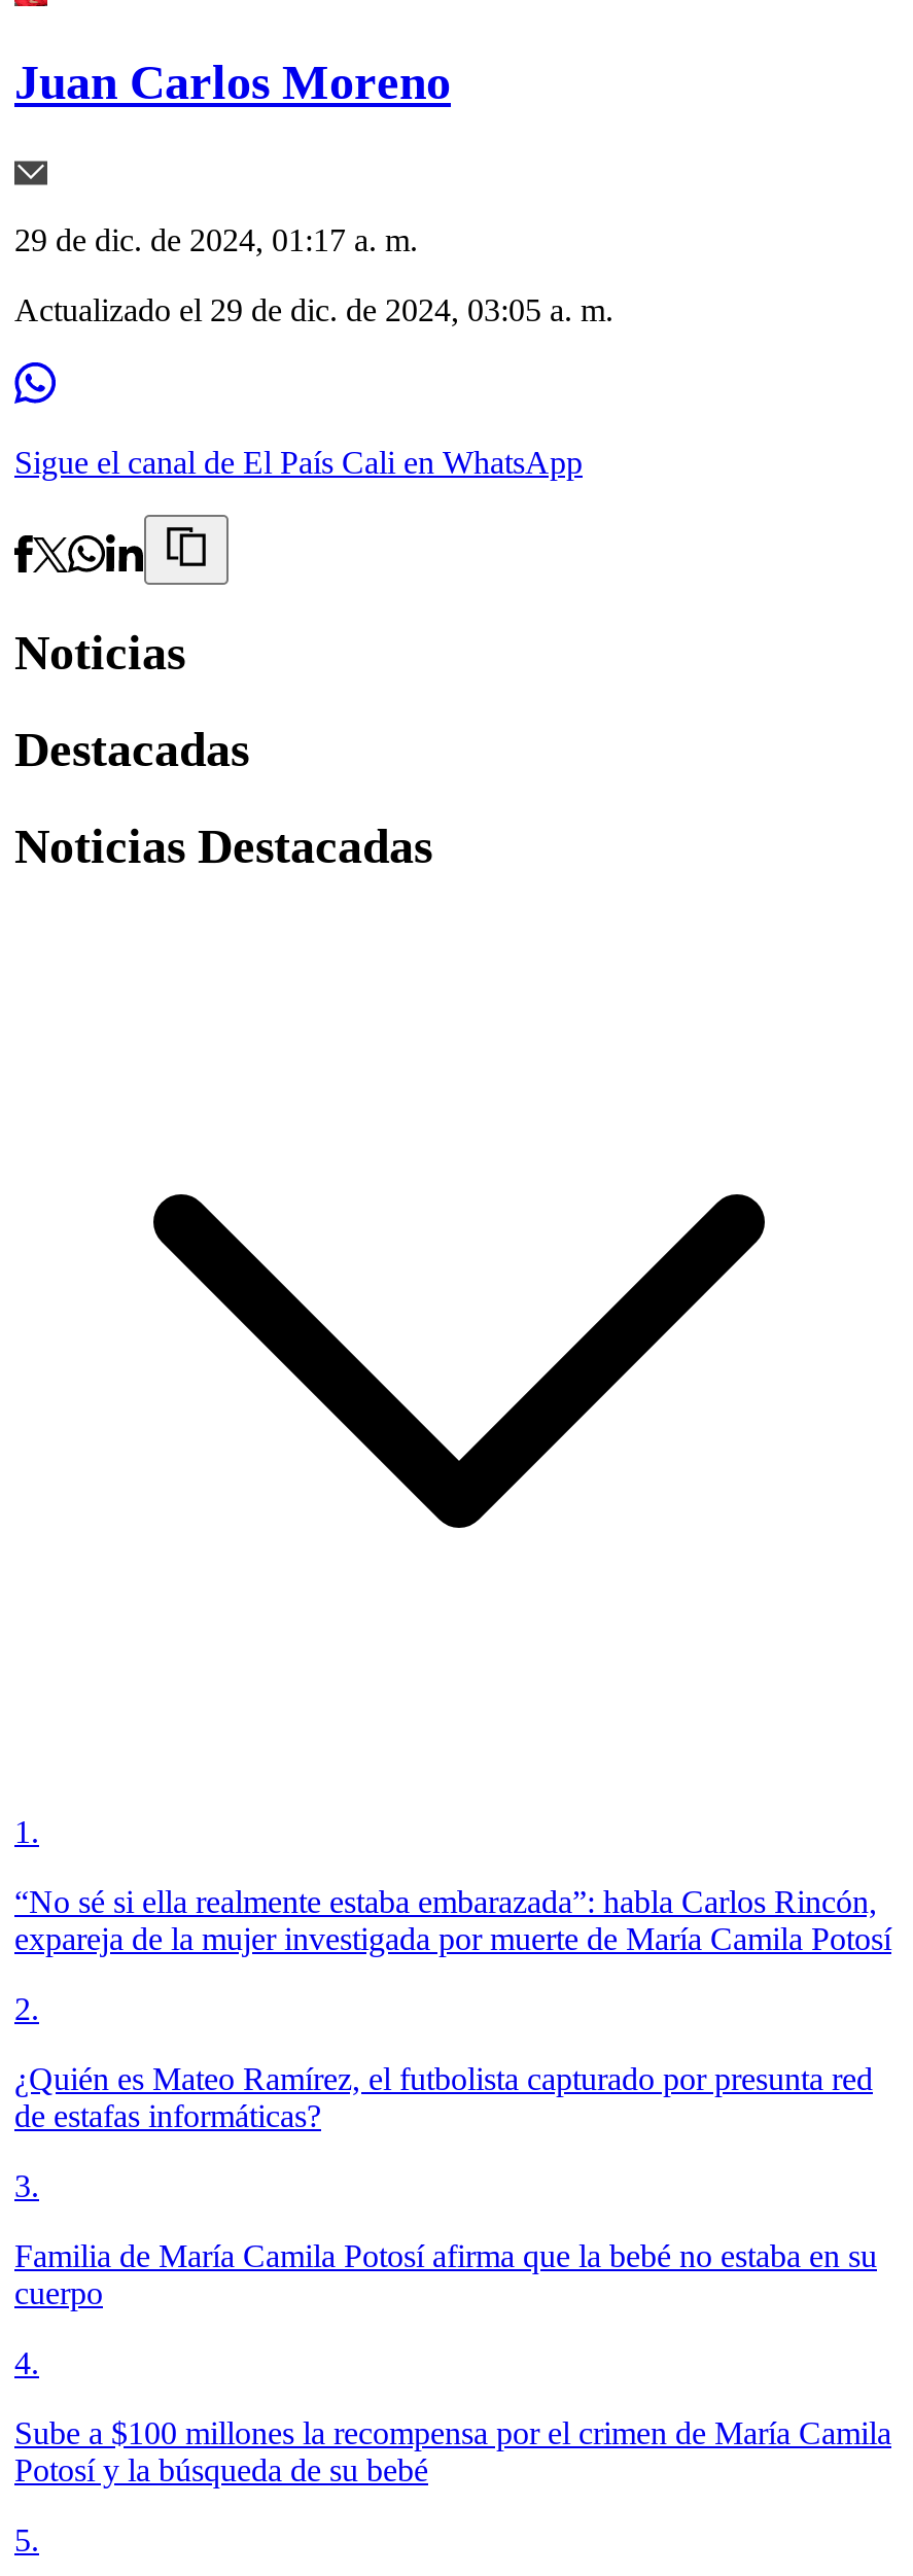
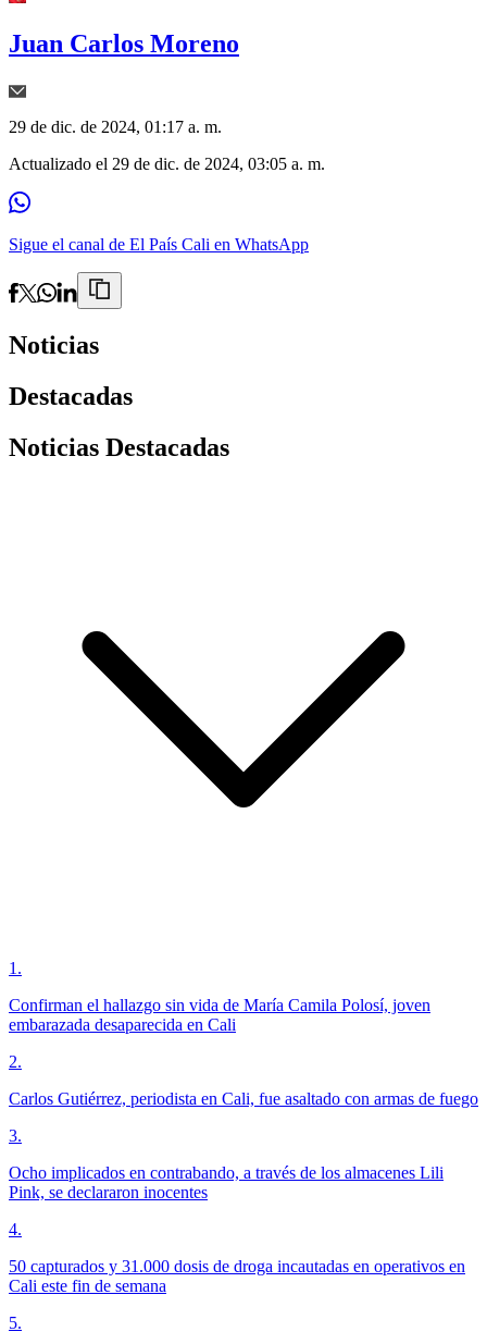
- “No sé si ella realmente estaba embarazada”: habla Carlos Rincón,
- expareja de la mujer investigada por muerte de María Camila Potosí
+ Confirman el hallazgo sin vida de María Camila Polosí, joven
+ embarazada desaparecida en Cali

- ¿Quién es Mateo Ramírez, el futbolista capturado por presunta red
- de estafas informáticas?
+ Carlos Gutiérrez, periodista en Cali, fue asaltado con armas de fuego

- Familia de María Camila Potosí afirma que la bebé no estaba en su
- cuerpo
+ Ocho implicados en contrabando, a través de los almacenes Lili
+ Pink, se declararon inocentes

- Sube a $100 millones la recompensa por el crimen de María Camila
- Potosí y la búsqueda de su bebé
+ 50 capturados y 31.000 dosis de droga incautadas en operativos en
+ Cali este fin de semana
